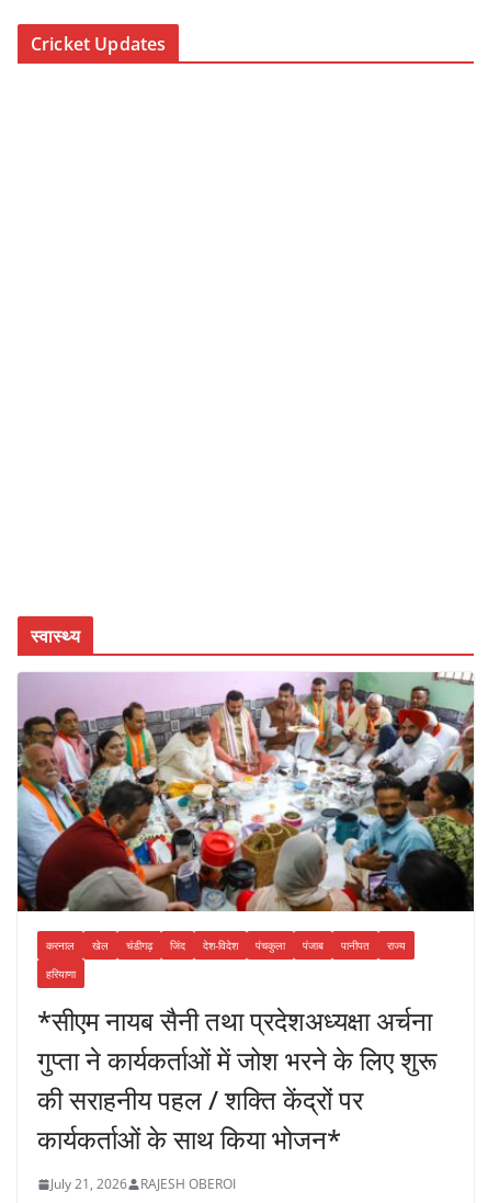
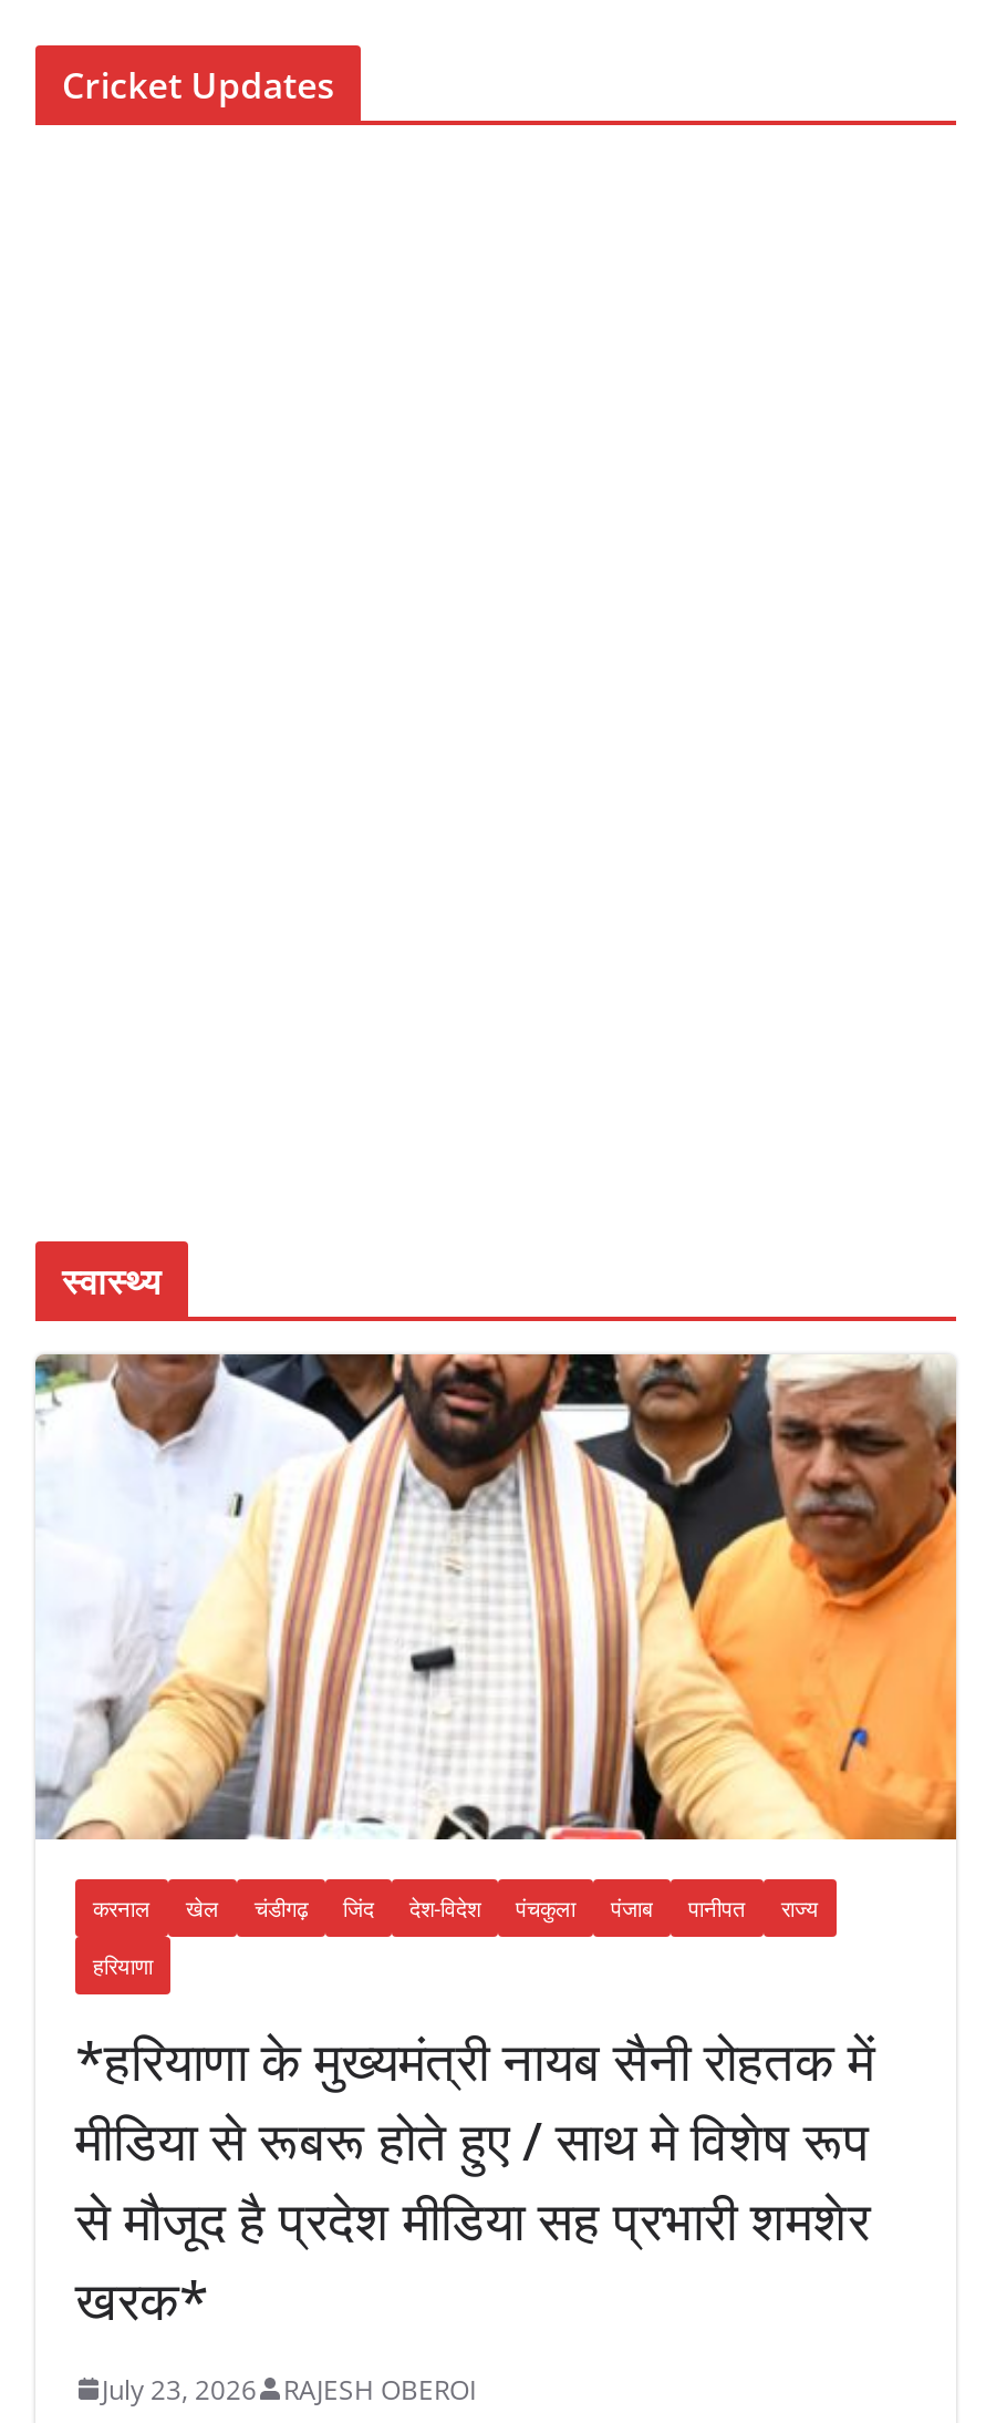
- [image]
+ [image]

- *सीएम नायब सैनी तथा प्रदेशअध्यक्षा अर्चना
- गुप्ता ने कार्यकर्ताओं में जोश भरने के लिए शुरू
- की सराहनीय पहल / शक्ति केंद्रों पर
- कार्यकर्ताओं के साथ किया भोजन*
+ *हरियाणा के मुख्यमंत्री नायब सैनी रोहतक में
+ मीडिया से रूबरू होते हुए / साथ मे विशेष रूप
+ से मौजूद है प्रदेश मीडिया सह प्रभारी शमशेर
+ खरक*

- July 21, 2026 RAJESH OBEROI
+ July 23, 2026 RAJESH OBEROI
